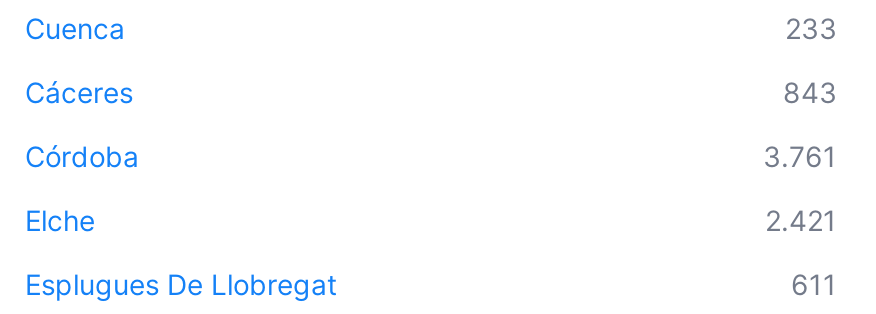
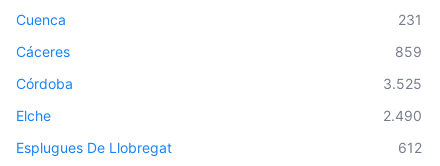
- 233
+ 231

- 843
+ 859

- 3.761
+ 3.525

- 2.421
+ 2.490

- 611
+ 612
